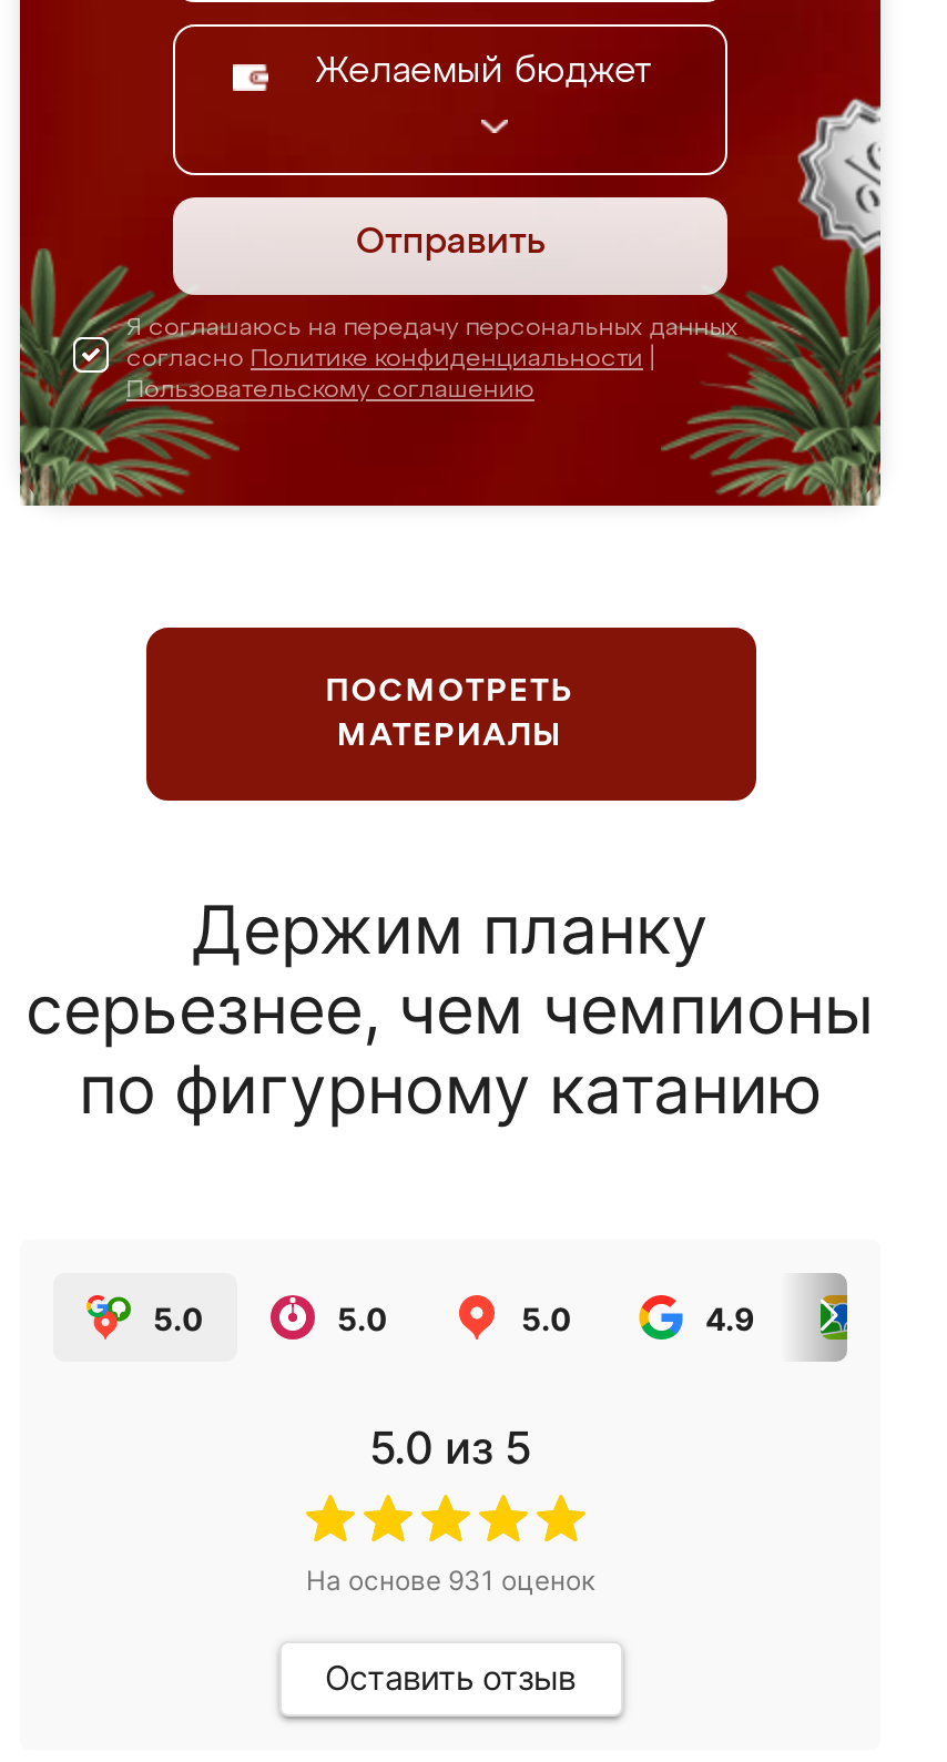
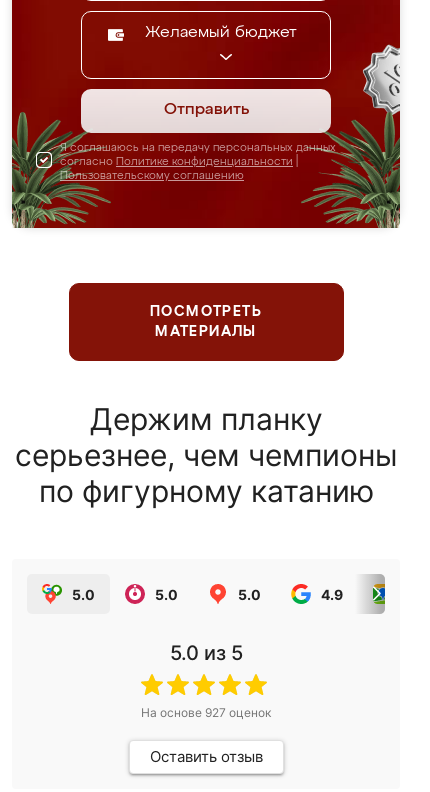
- На основе 931 оценок
+ На основе 927 оценок
